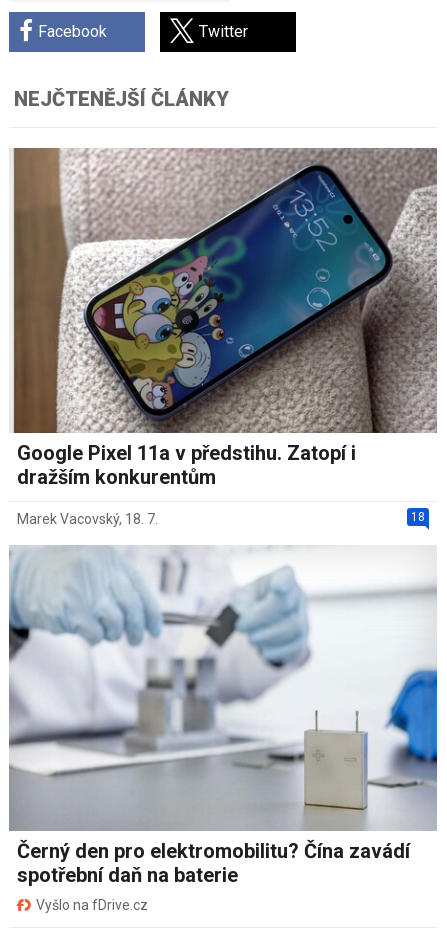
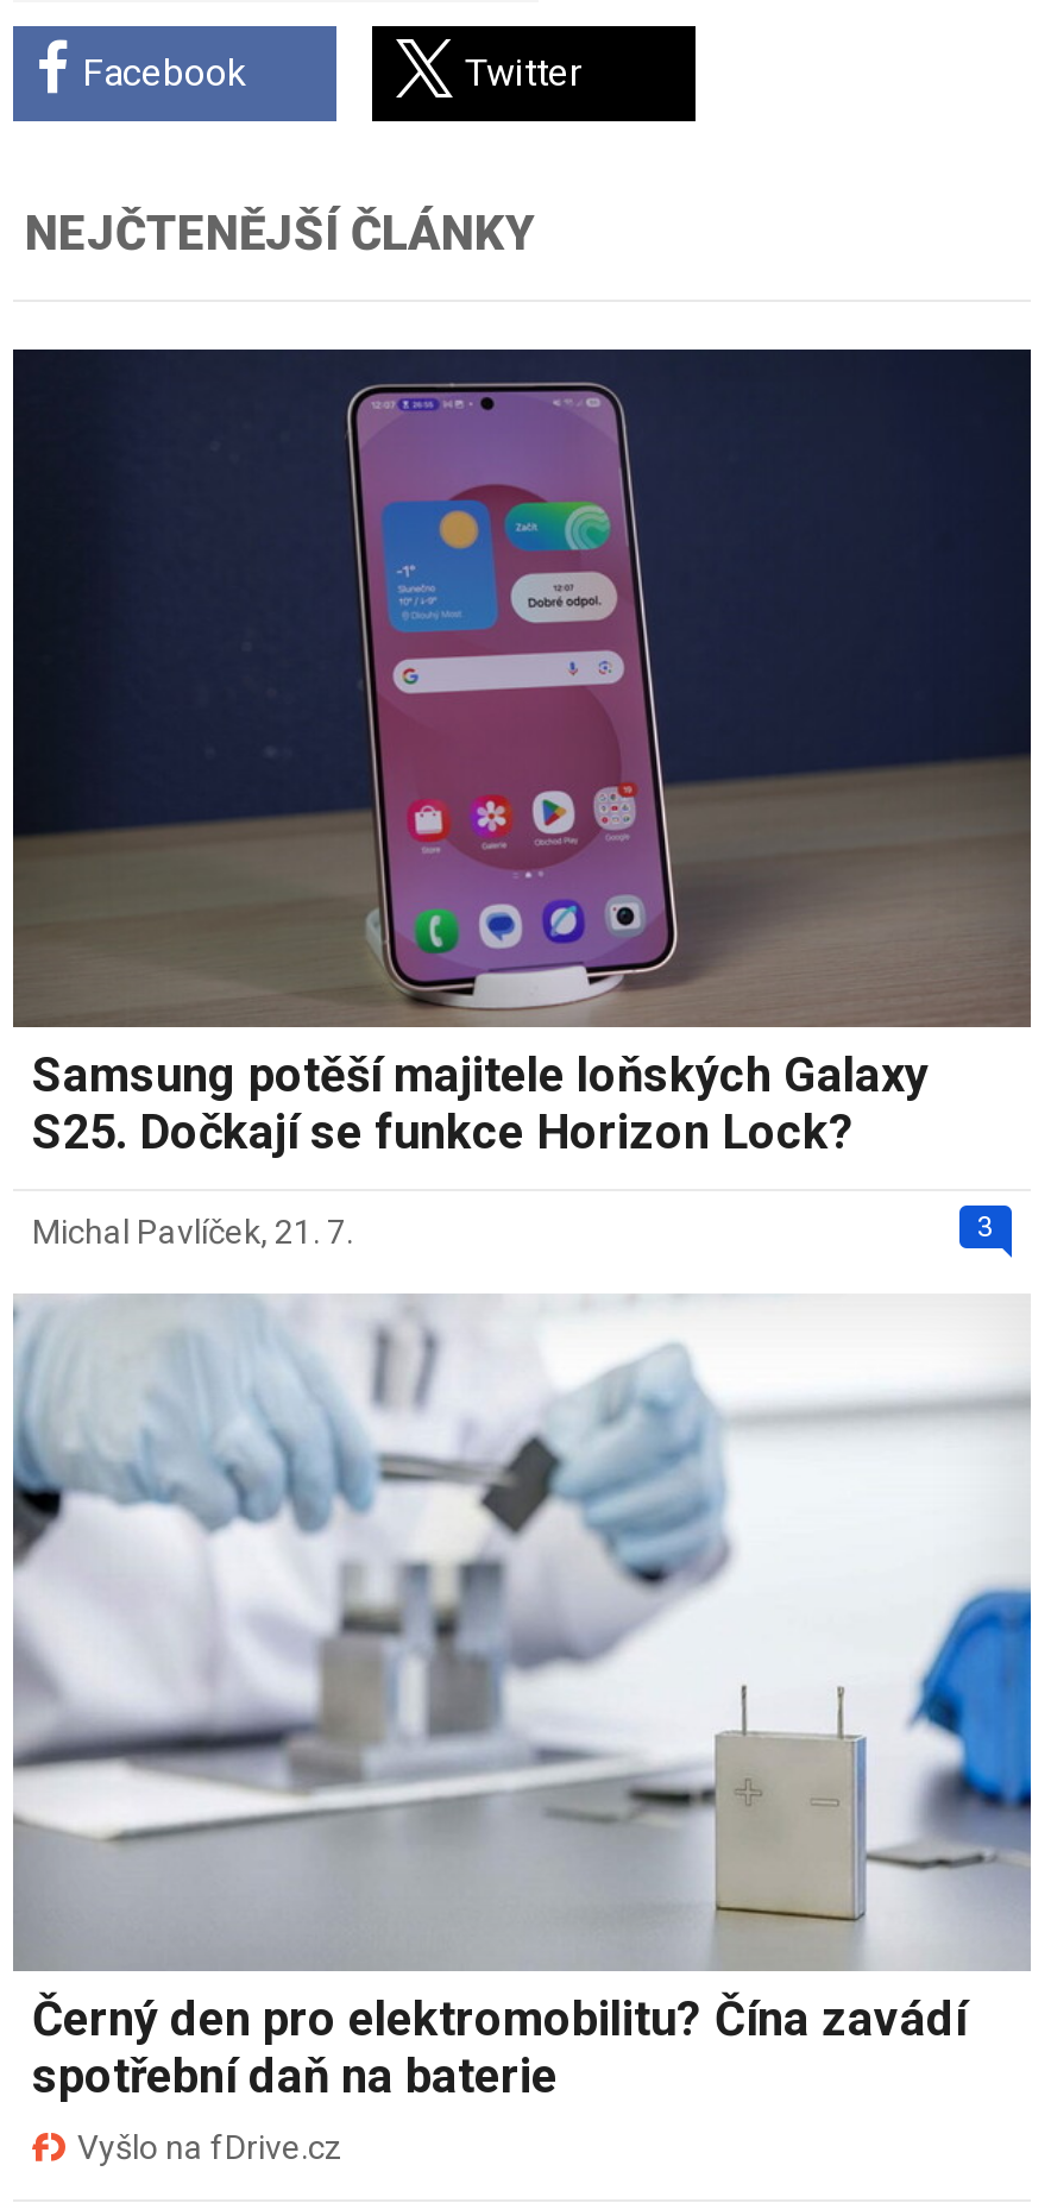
- [image]
- Google Pixel 11a v předstihu. Zatopí i
- dražším konkurentům
+ [image]
+ Samsung potěší majitele loňských Galaxy
+ S25. Dočkají se funkce Horizon Lock?

- 18
- Marek Vacovský, 18. 7.
+ 3
+ Michal Pavlíček, 21. 7.
